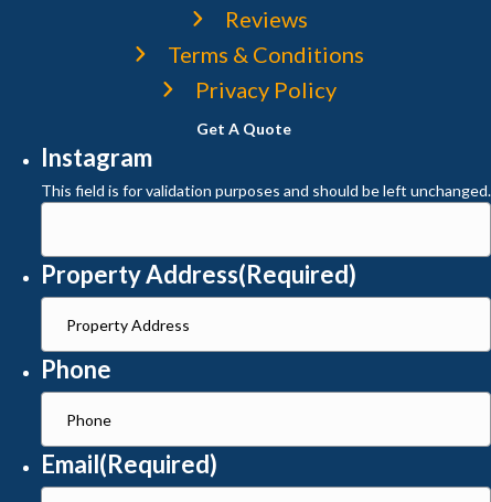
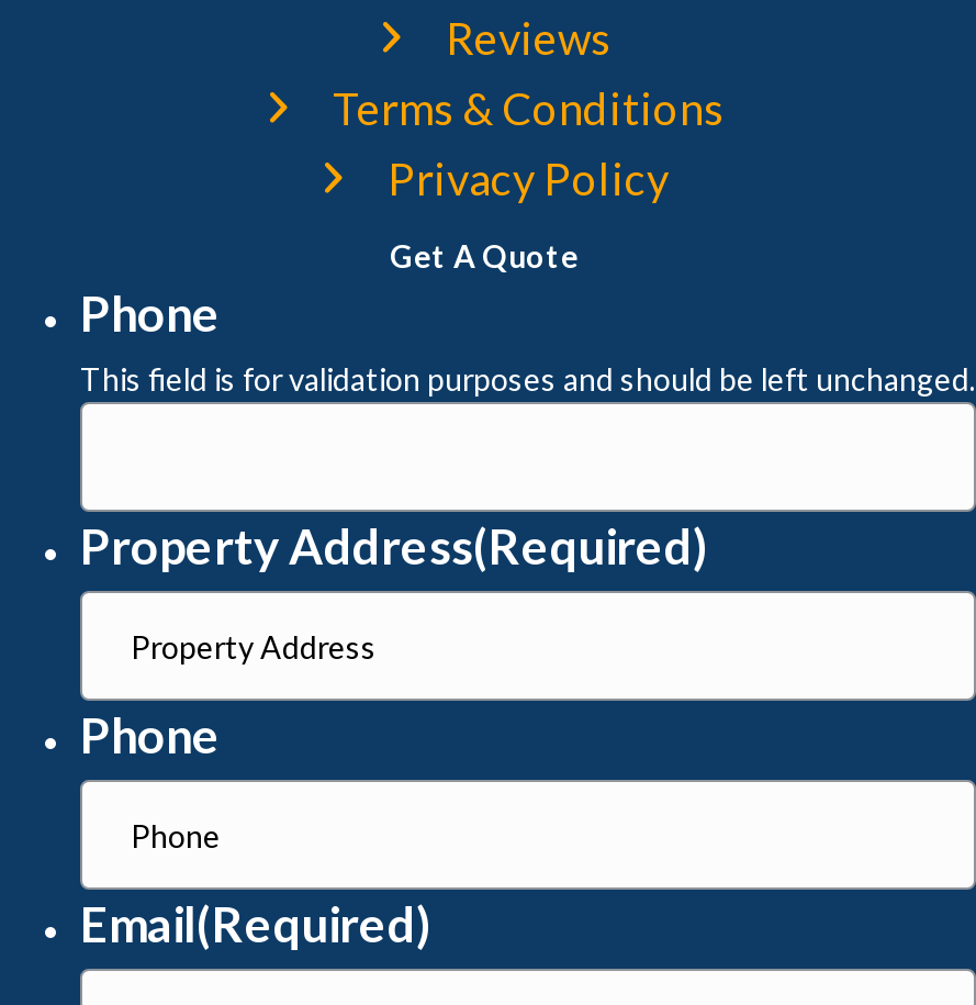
- Instagram
+ Phone
